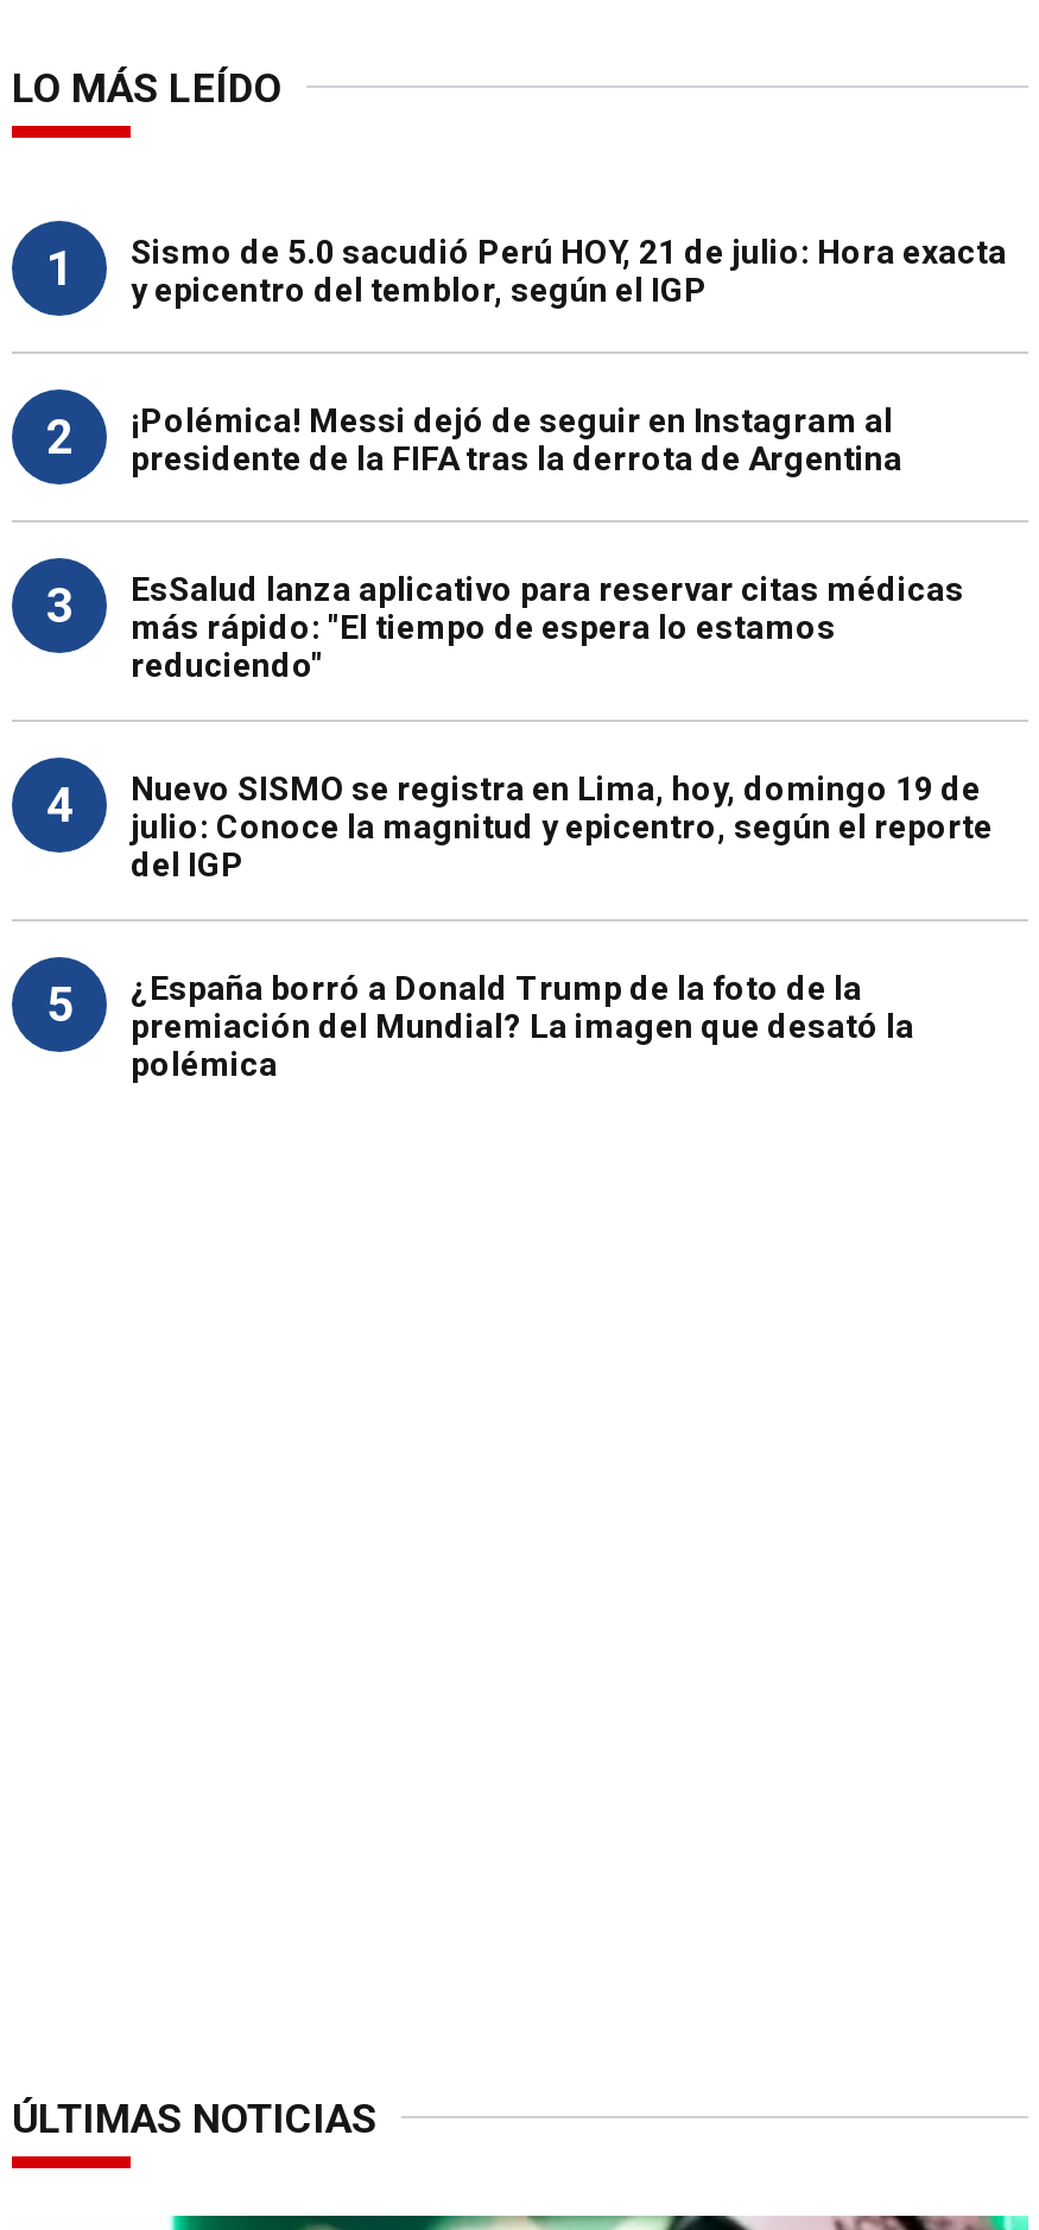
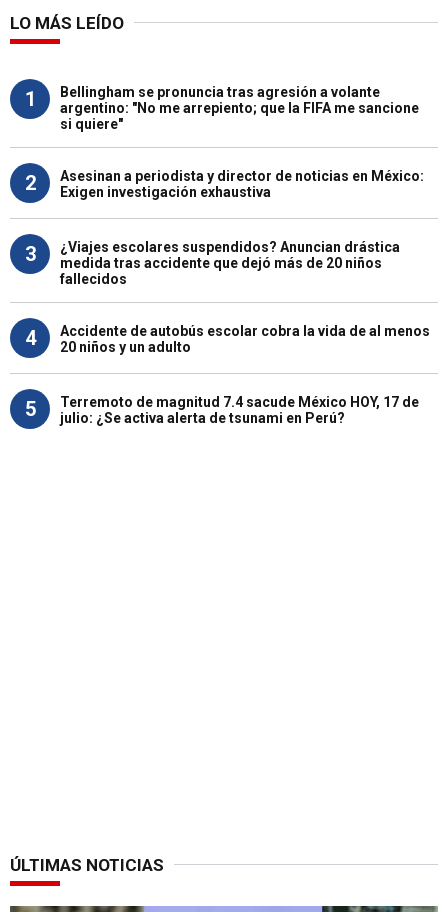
- Sismo de 5.0 sacudió Perú HOY, 21 de julio: Hora exacta
- y epicentro del temblor, según el IGP
+ Bellingham se pronuncia tras agresión a volante
+ argentino: "No me arrepiento; que la FIFA me sancione
+ si quiere"

- ¡Polémica! Messi dejó de seguir en Instagram al
- presidente de la FIFA tras la derrota de Argentina
+ Asesinan a periodista y director de noticias en México:
+ Exigen investigación exhaustiva

- EsSalud lanza aplicativo para reservar citas médicas
- más rápido: "El tiempo de espera lo estamos
- reduciendo"
+ ¿Viajes escolares suspendidos? Anuncian drástica
+ medida tras accidente que dejó más de 20 niños
+ fallecidos

- Nuevo SISMO se registra en Lima, hoy, domingo 19 de
- julio: Conoce la magnitud y epicentro, según el reporte
- del IGP
+ Accidente de autobús escolar cobra la vida de al menos
+ 20 niños y un adulto

- ¿España borró a Donald Trump de la foto de la
- premiación del Mundial? La imagen que desató la
- polémica
+ Terremoto de magnitud 7.4 sacude México HOY, 17 de
+ julio: ¿Se activa alerta de tsunami en Perú?
